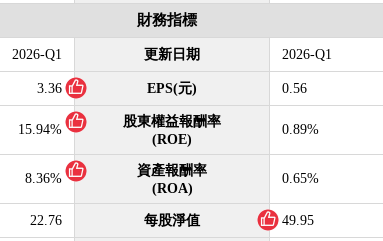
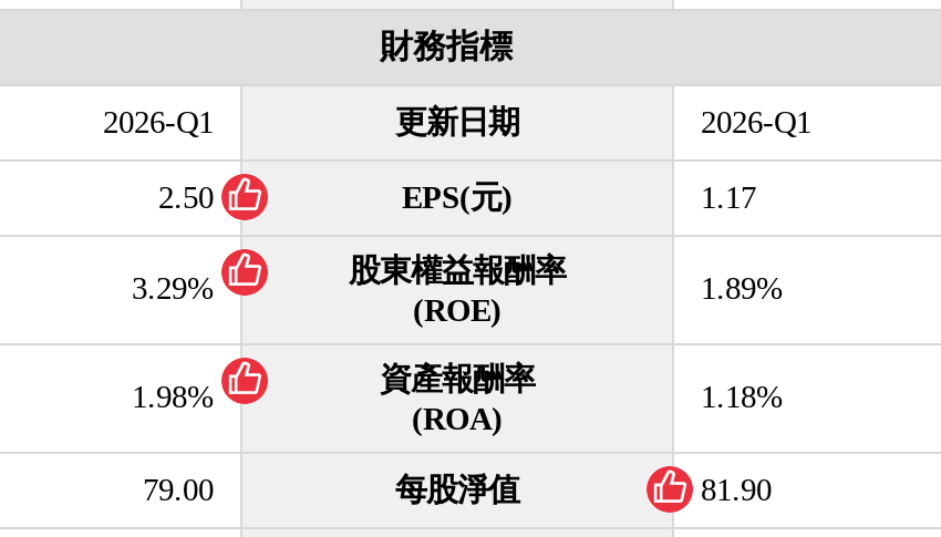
- 3.36
+ 2.50

- 0.56
+ 1.17

- 15.94%
+ 3.29%

- 0.89%
+ 1.89%

- 8.36%
+ 1.98%

- 0.65%
+ 1.18%

- 22.76
+ 79.00

- 49.95
+ 81.90
